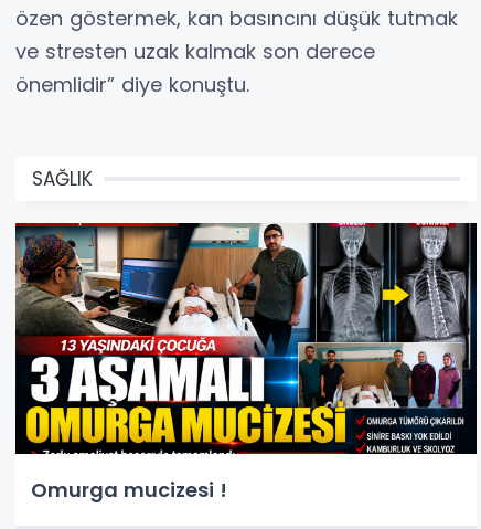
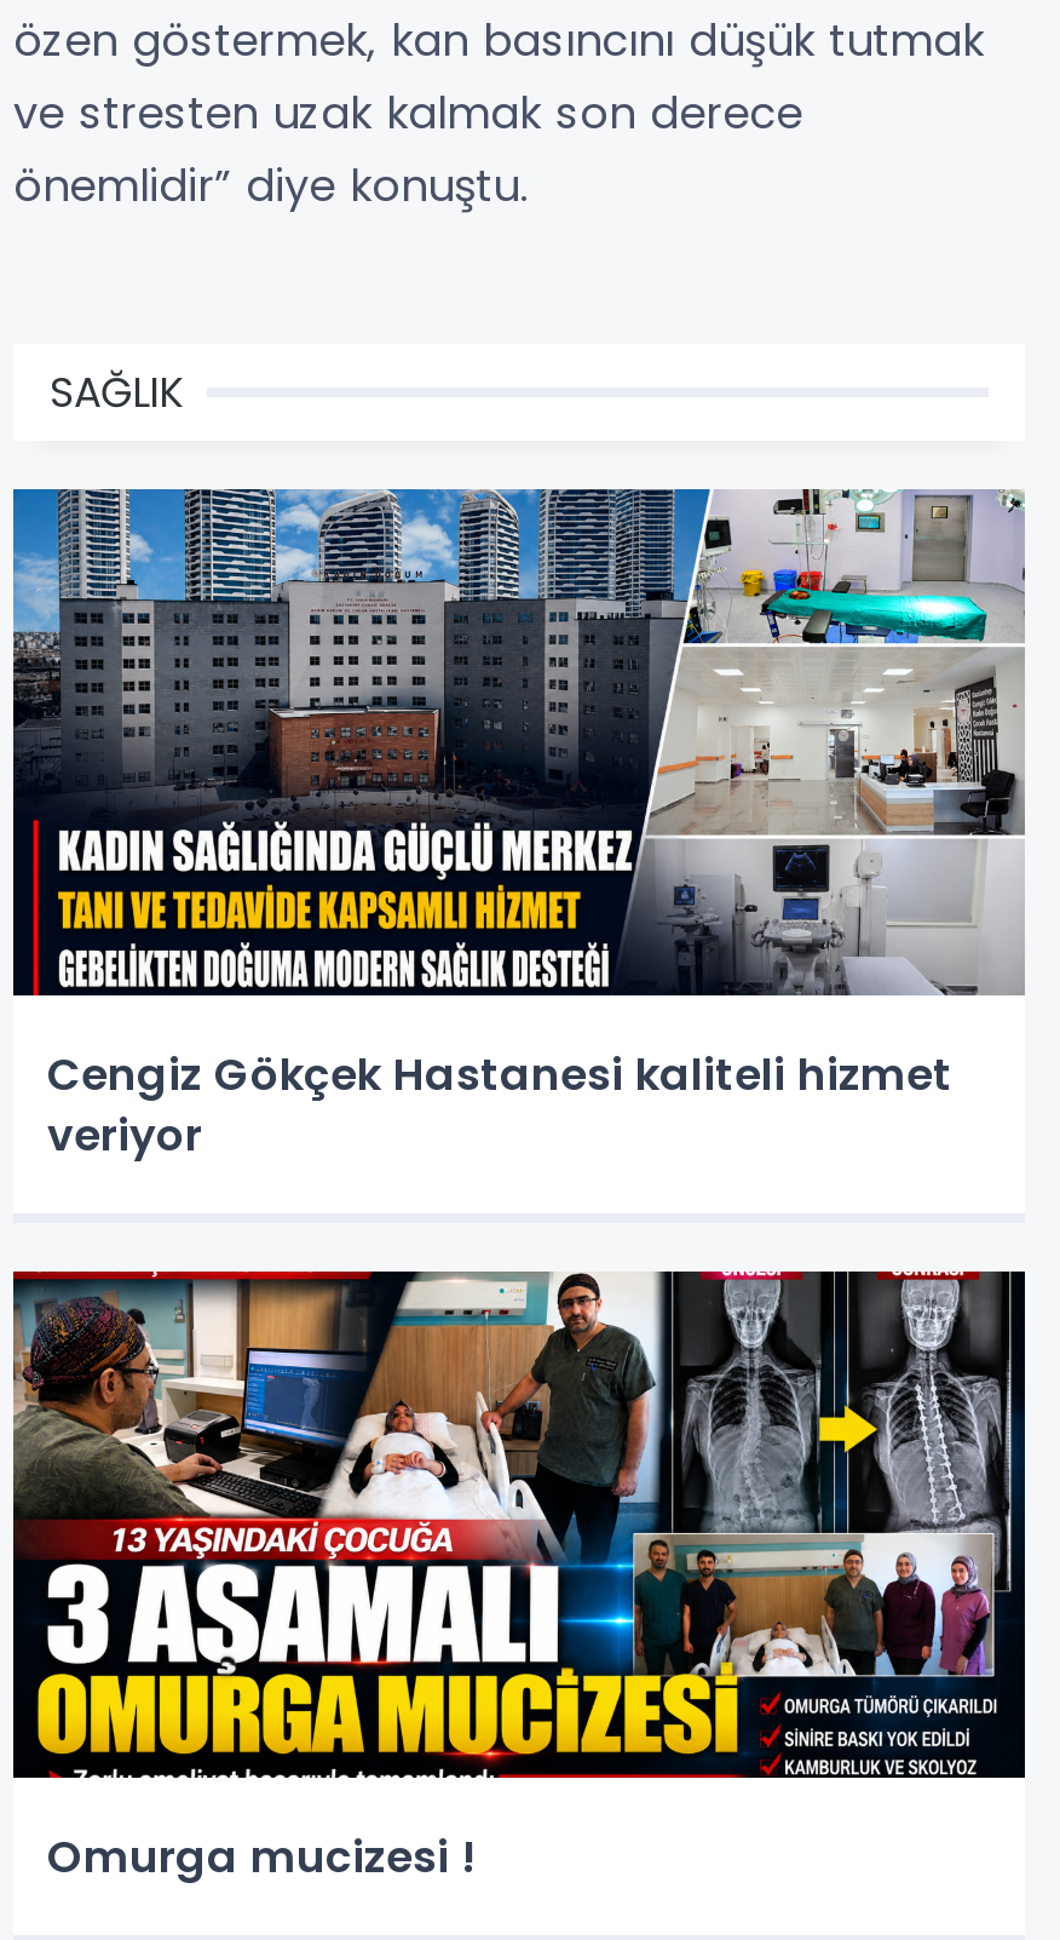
+ [image]
+ Cengiz Gökçek Hastanesi kaliteli hizmet
+ veriyor
